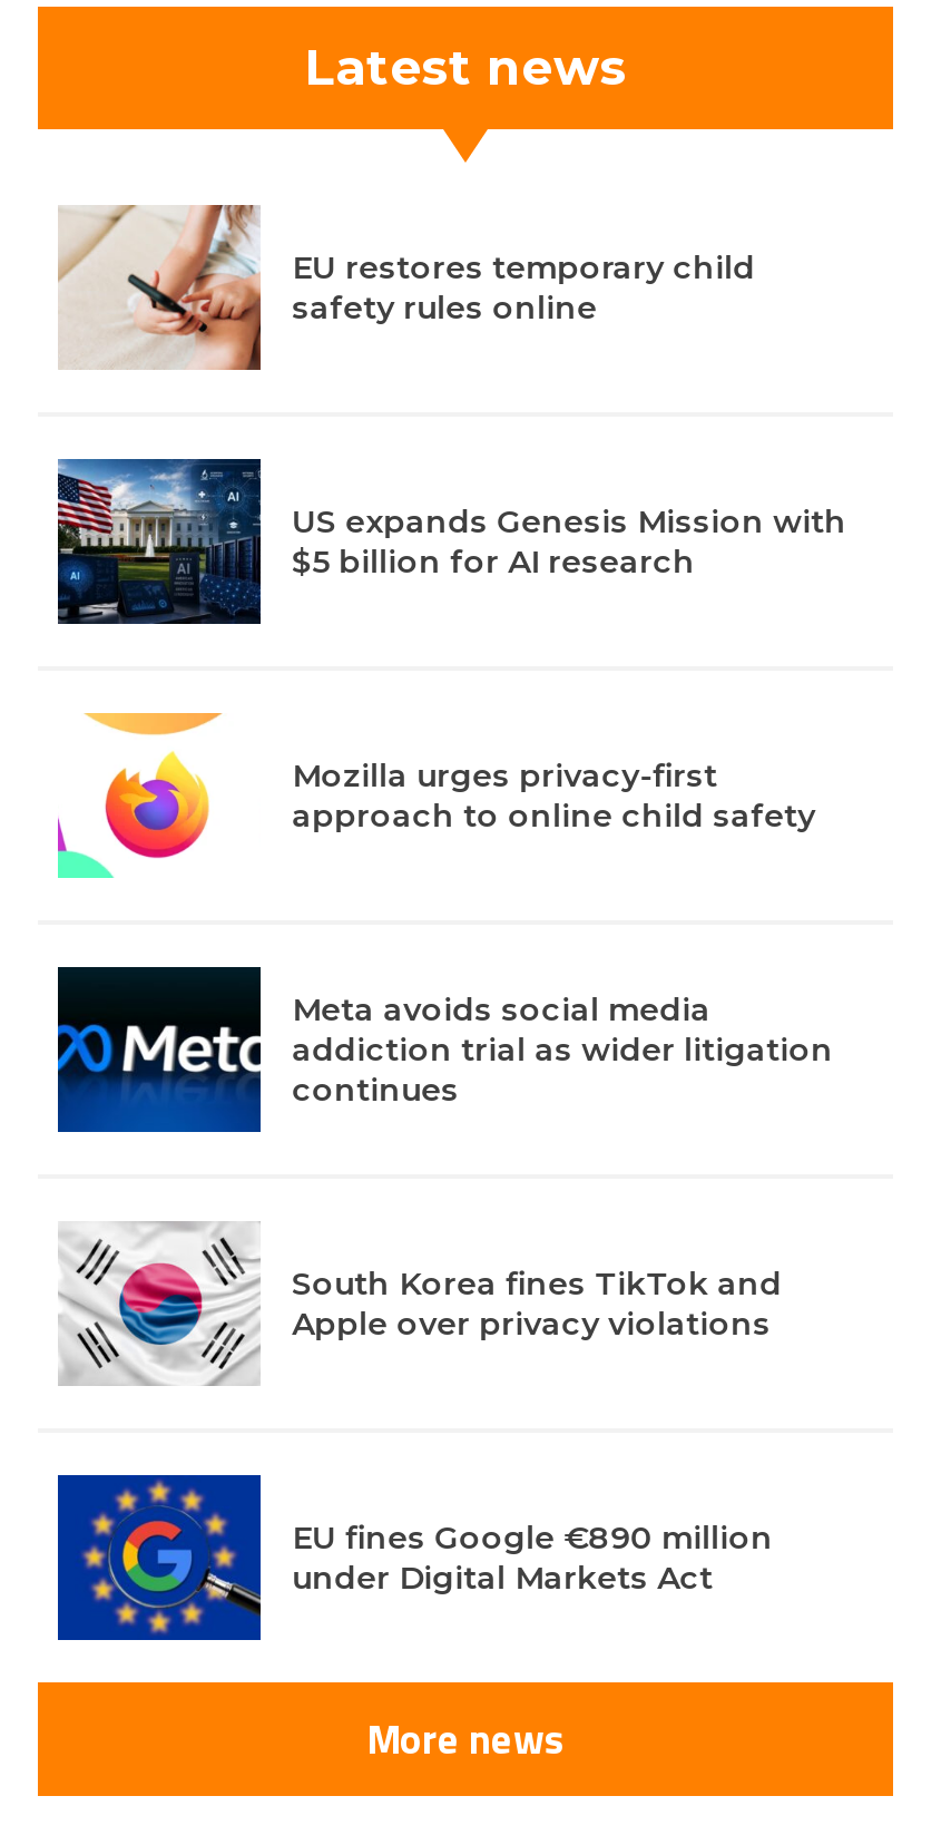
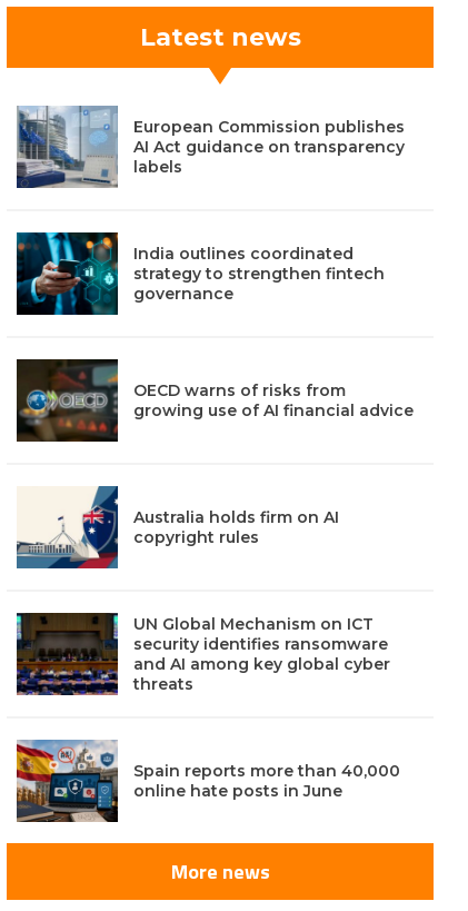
- [image]
- EU restores temporary child
- safety rules online
+ [image]
+ European Commission publishes
+ AI Act guidance on transparency
+ labels

- [image]
- US expands Genesis Mission with
- $5 billion for AI research
+ [image]
+ India outlines coordinated
+ strategy to strengthen fintech
+ governance

- [image]
- Mozilla urges privacy-first
- approach to online child safety
+ [image]
+ OECD warns of risks from
+ growing use of AI financial advice

- [image]
- Meta avoids social media
- addiction trial as wider litigation
- continues
+ [image]
+ Australia holds firm on AI
+ copyright rules

- [image]
- South Korea fines TikTok and
- Apple over privacy violations
+ [image]
+ UN Global Mechanism on ICT
+ security identifies ransomware
+ and AI among key global cyber
+ threats

- [image]
- EU fines Google €890 million
- under Digital Markets Act
+ [image]
+ Spain reports more than 40,000
+ online hate posts in June
